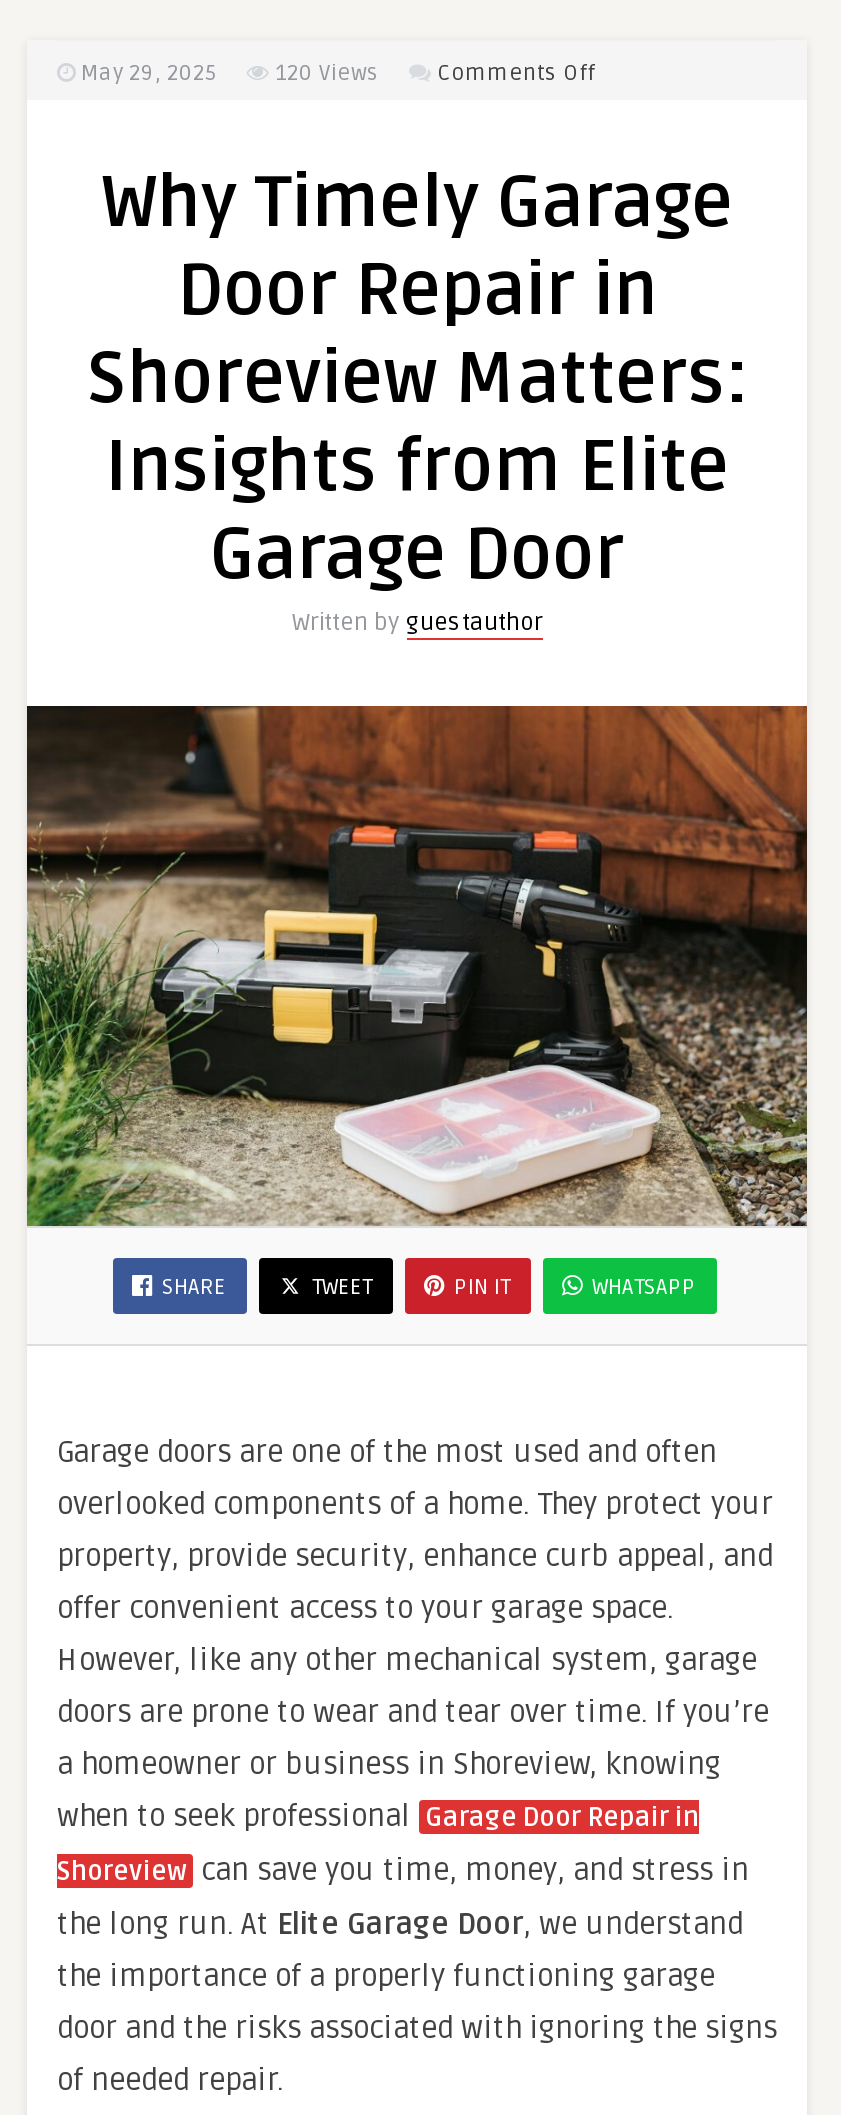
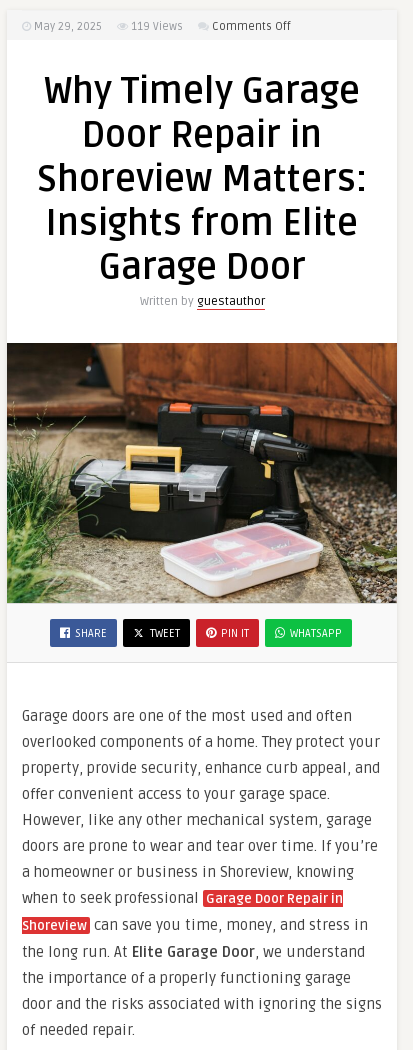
- May 29, 2025 120 Views
+ May 29, 2025 119 Views
